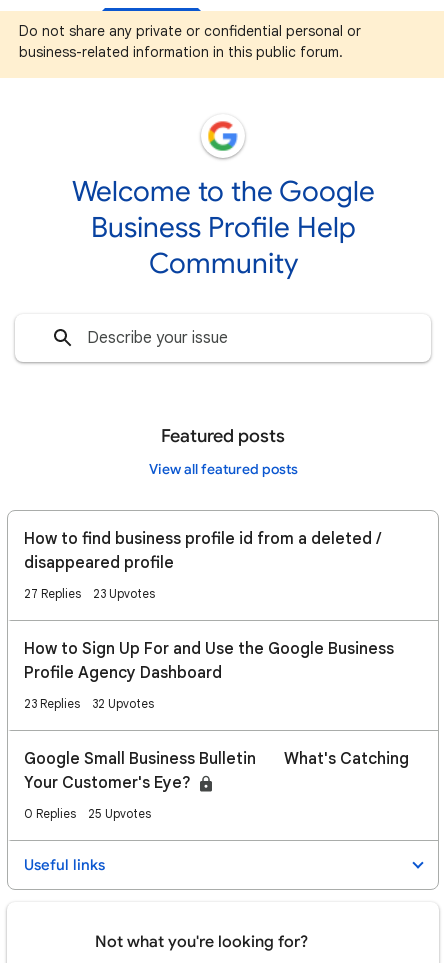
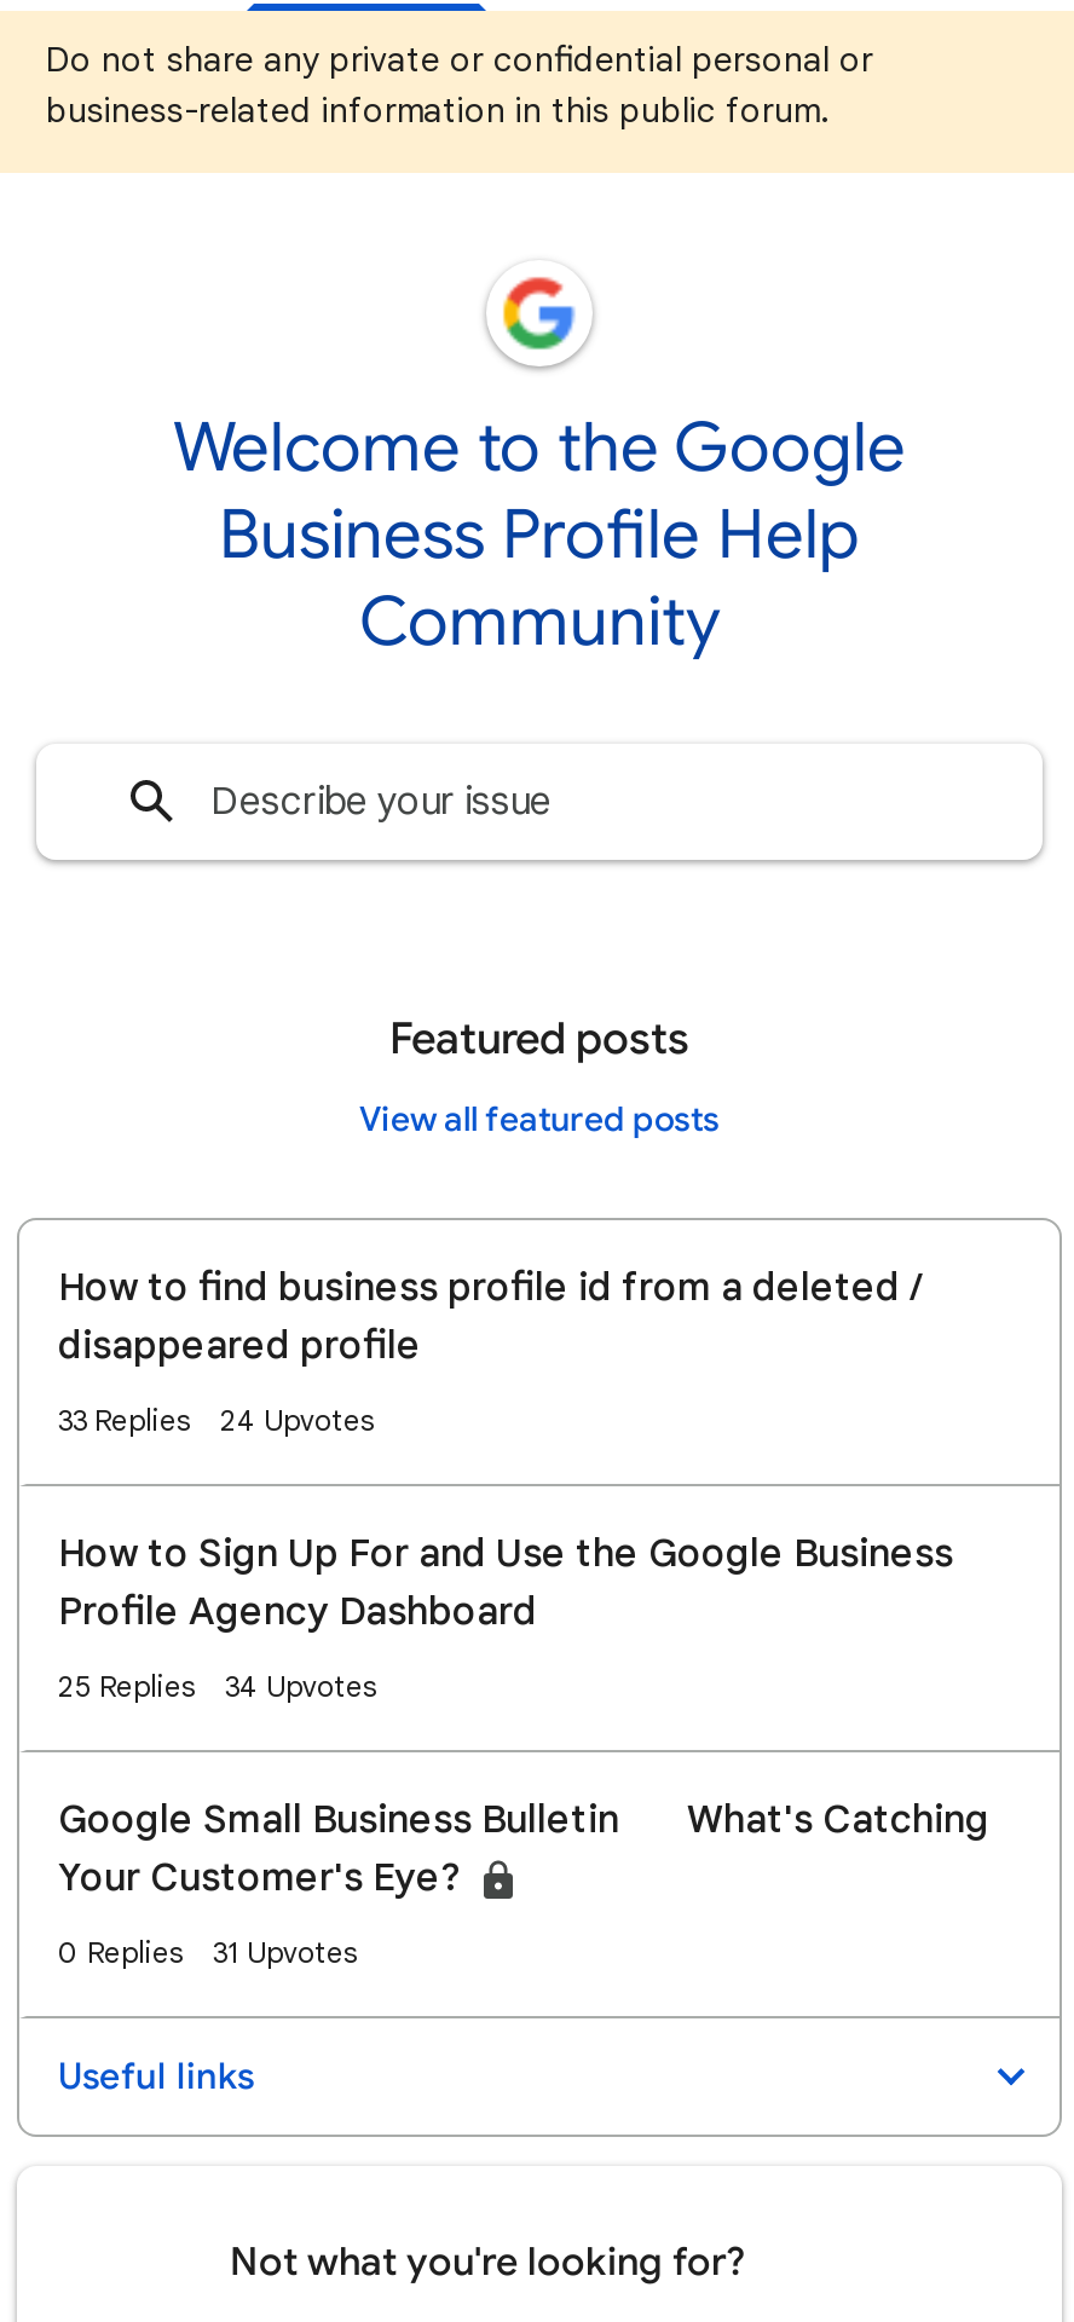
- 27 Replies
+ 33 Replies

- 23 Upvotes
+ 24 Upvotes

- 23 Replies
+ 25 Replies

- 32 Upvotes
+ 34 Upvotes

- 25 Upvotes
+ 31 Upvotes
